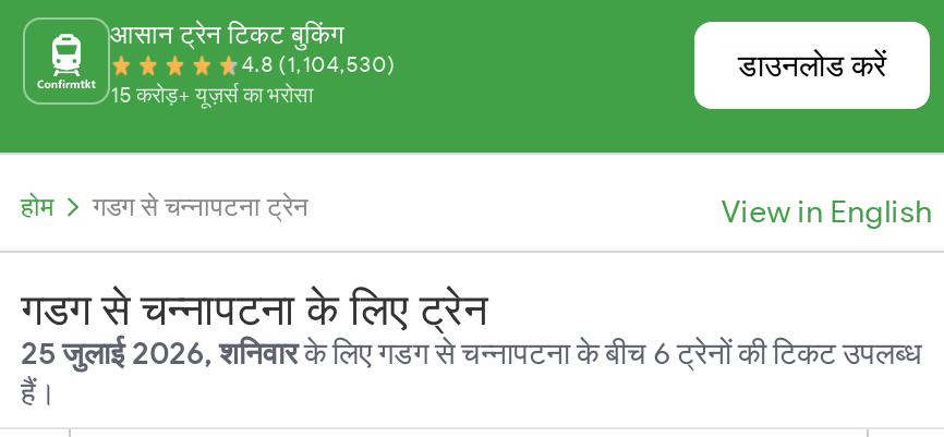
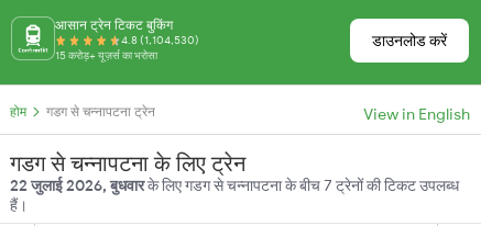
- 25 जुलाई 2026, शनिवारके लिए गडग से चन्नापटना के बीच 6 ट्रेनों की टिकट उपलब्ध
+ 22 जुलाई 2026, बुधवारके लिए गडग से चन्नापटना के बीच 7 ट्रेनों की टिकट उपलब्ध
